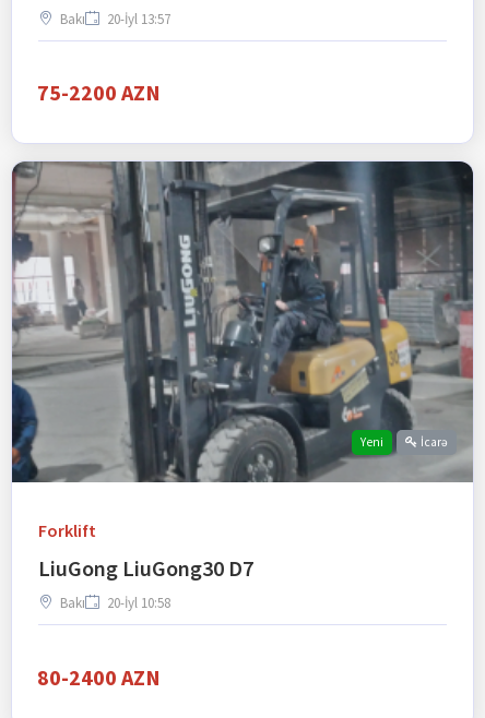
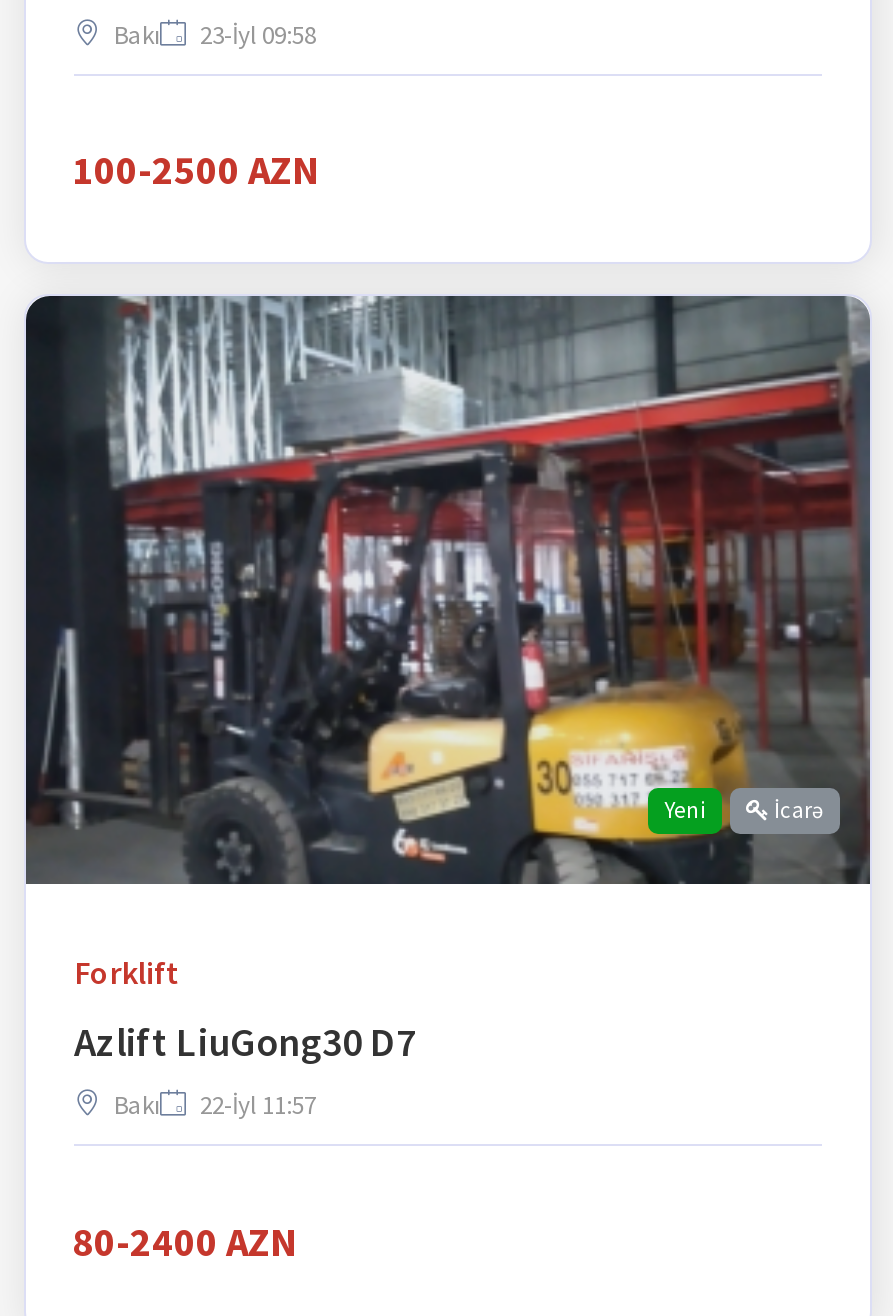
- Bakı 20-İyl 13:57
+ Bakı 23-İyl 09:58

- 75-2200 AZN
+ 100-2500 AZN

- [image]
+ [image]

- LiuGong LiuGong30 D7
+ Azlift LiuGong30 D7

- Bakı 20-İyl 10:58
+ Bakı 22-İyl 11:57
